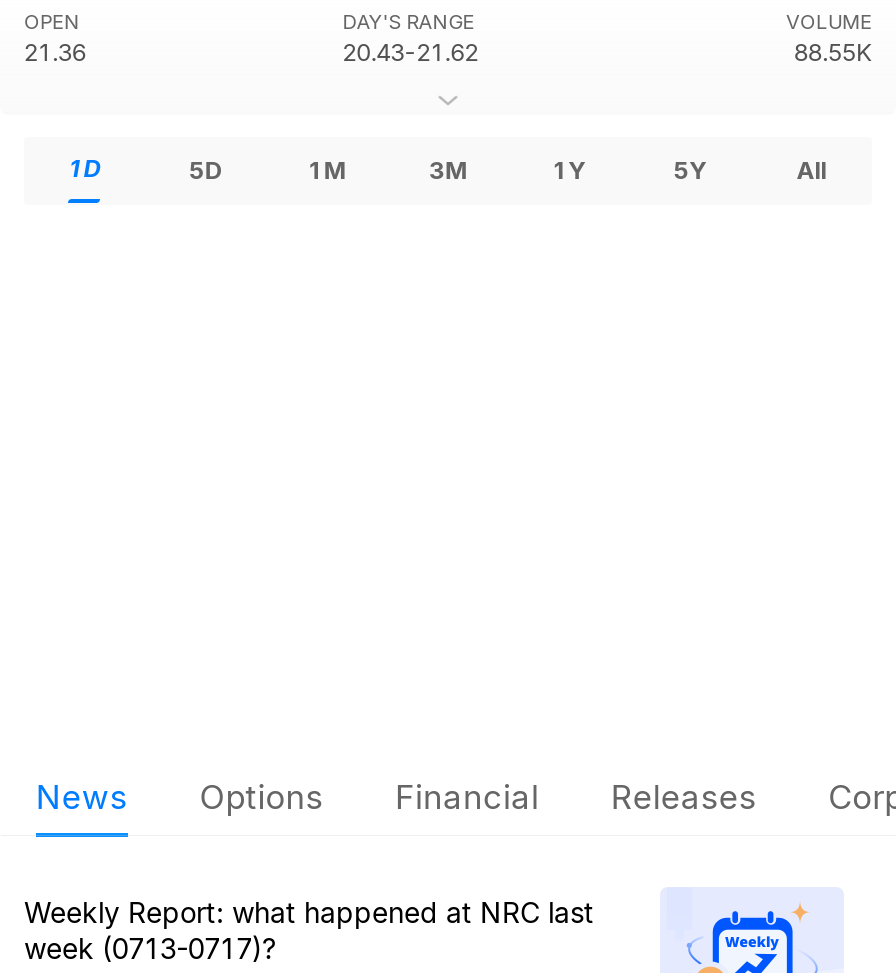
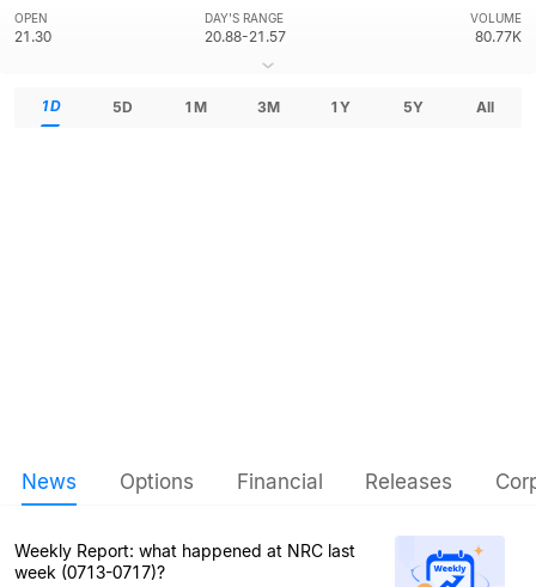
- 21.36
+ 21.30

- 20.43-21.62
+ 20.88-21.57

- 88.55K
+ 80.77K
